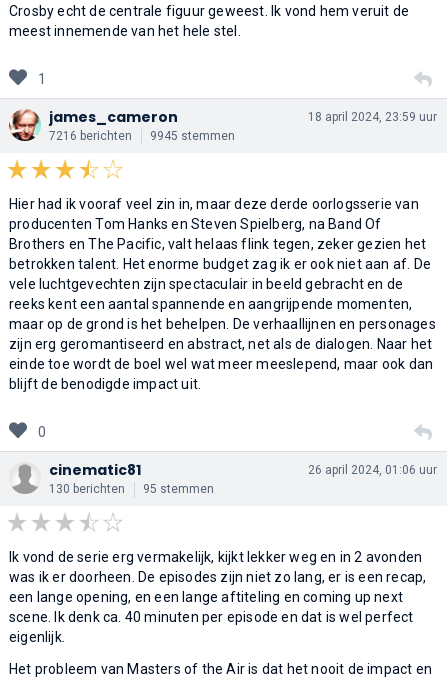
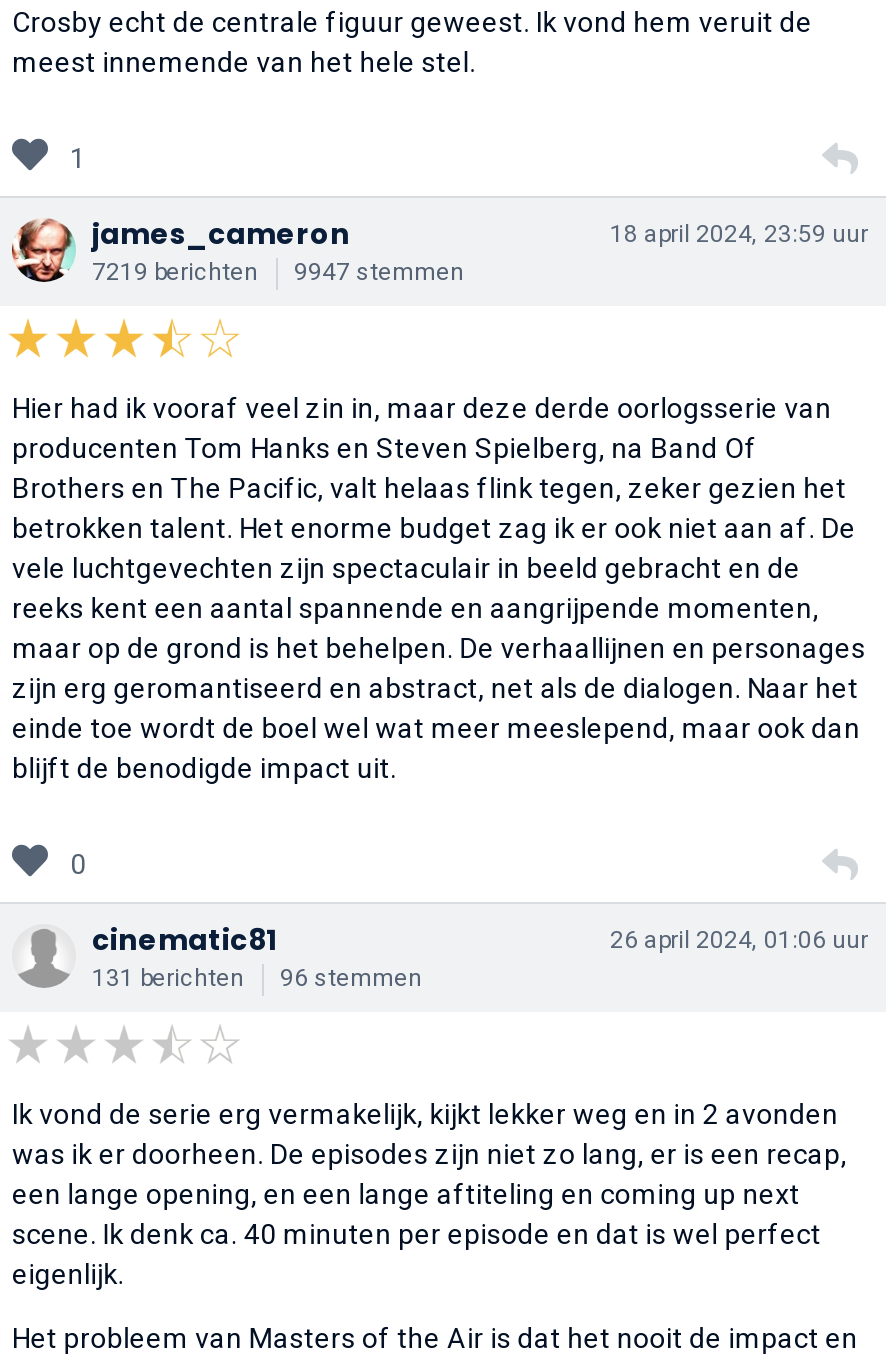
- 7216 berichten
+ 7219 berichten

- 9945 stemmen
+ 9947 stemmen

- 130 berichten
+ 131 berichten

- 95 stemmen
+ 96 stemmen
